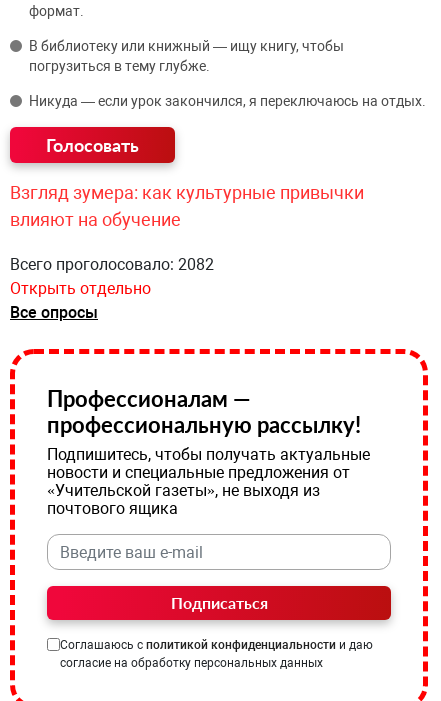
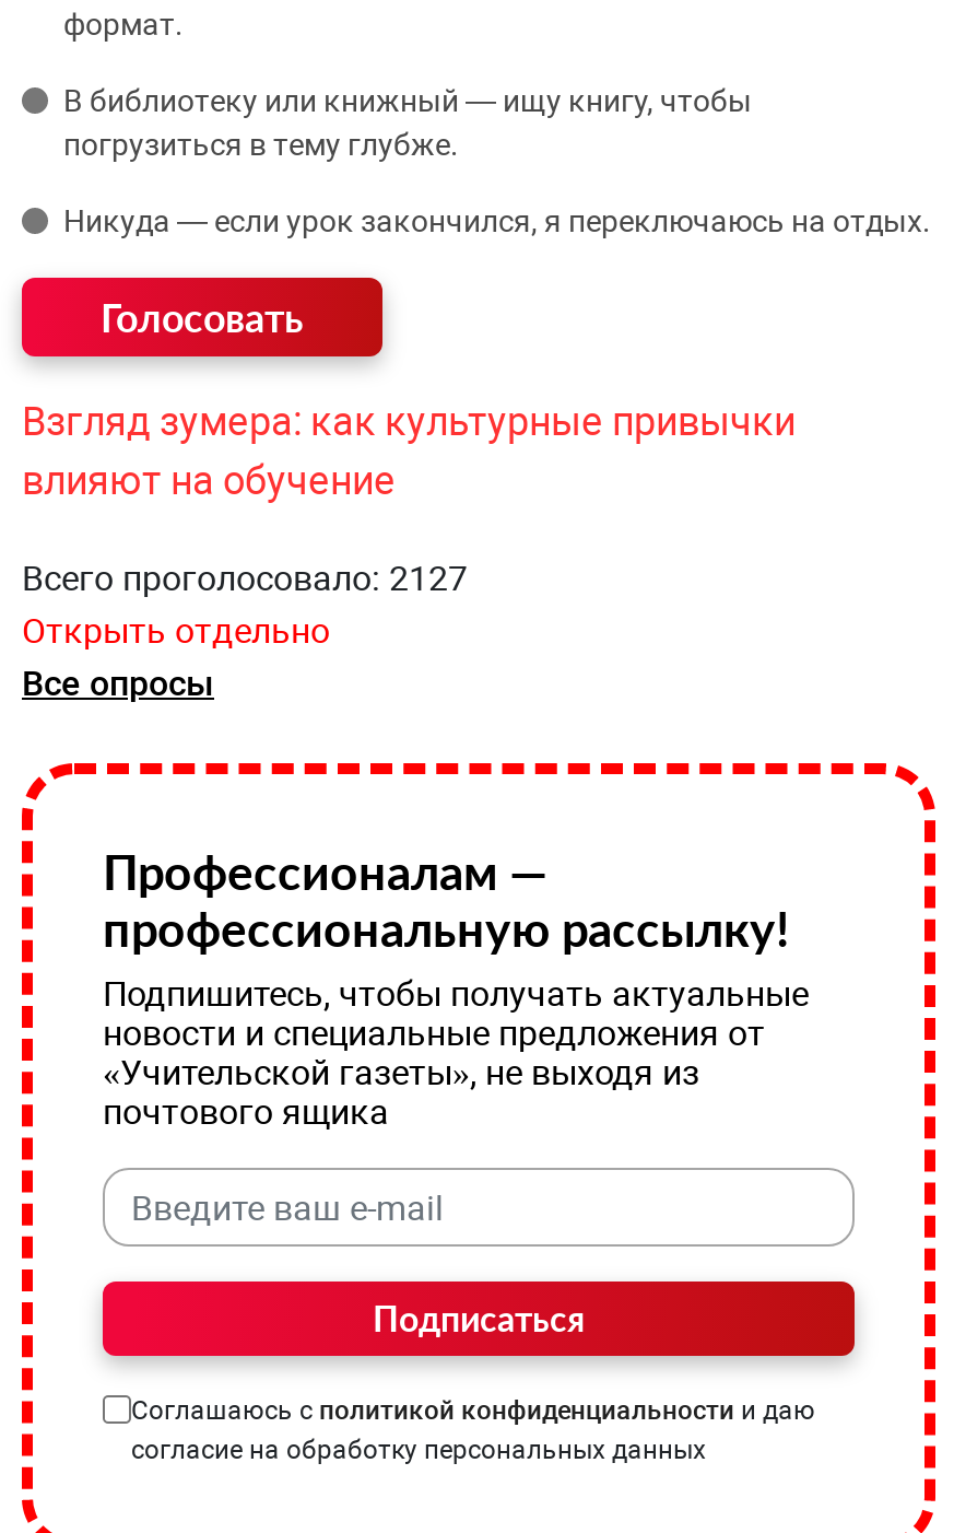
- Всего проголосовало: 2082
+ Всего проголосовало: 2127
